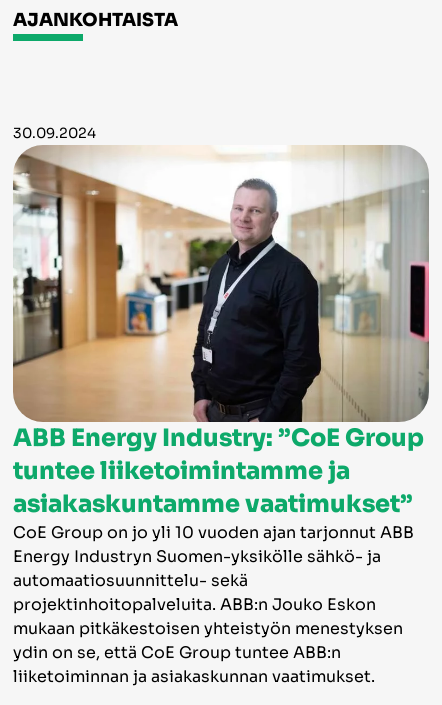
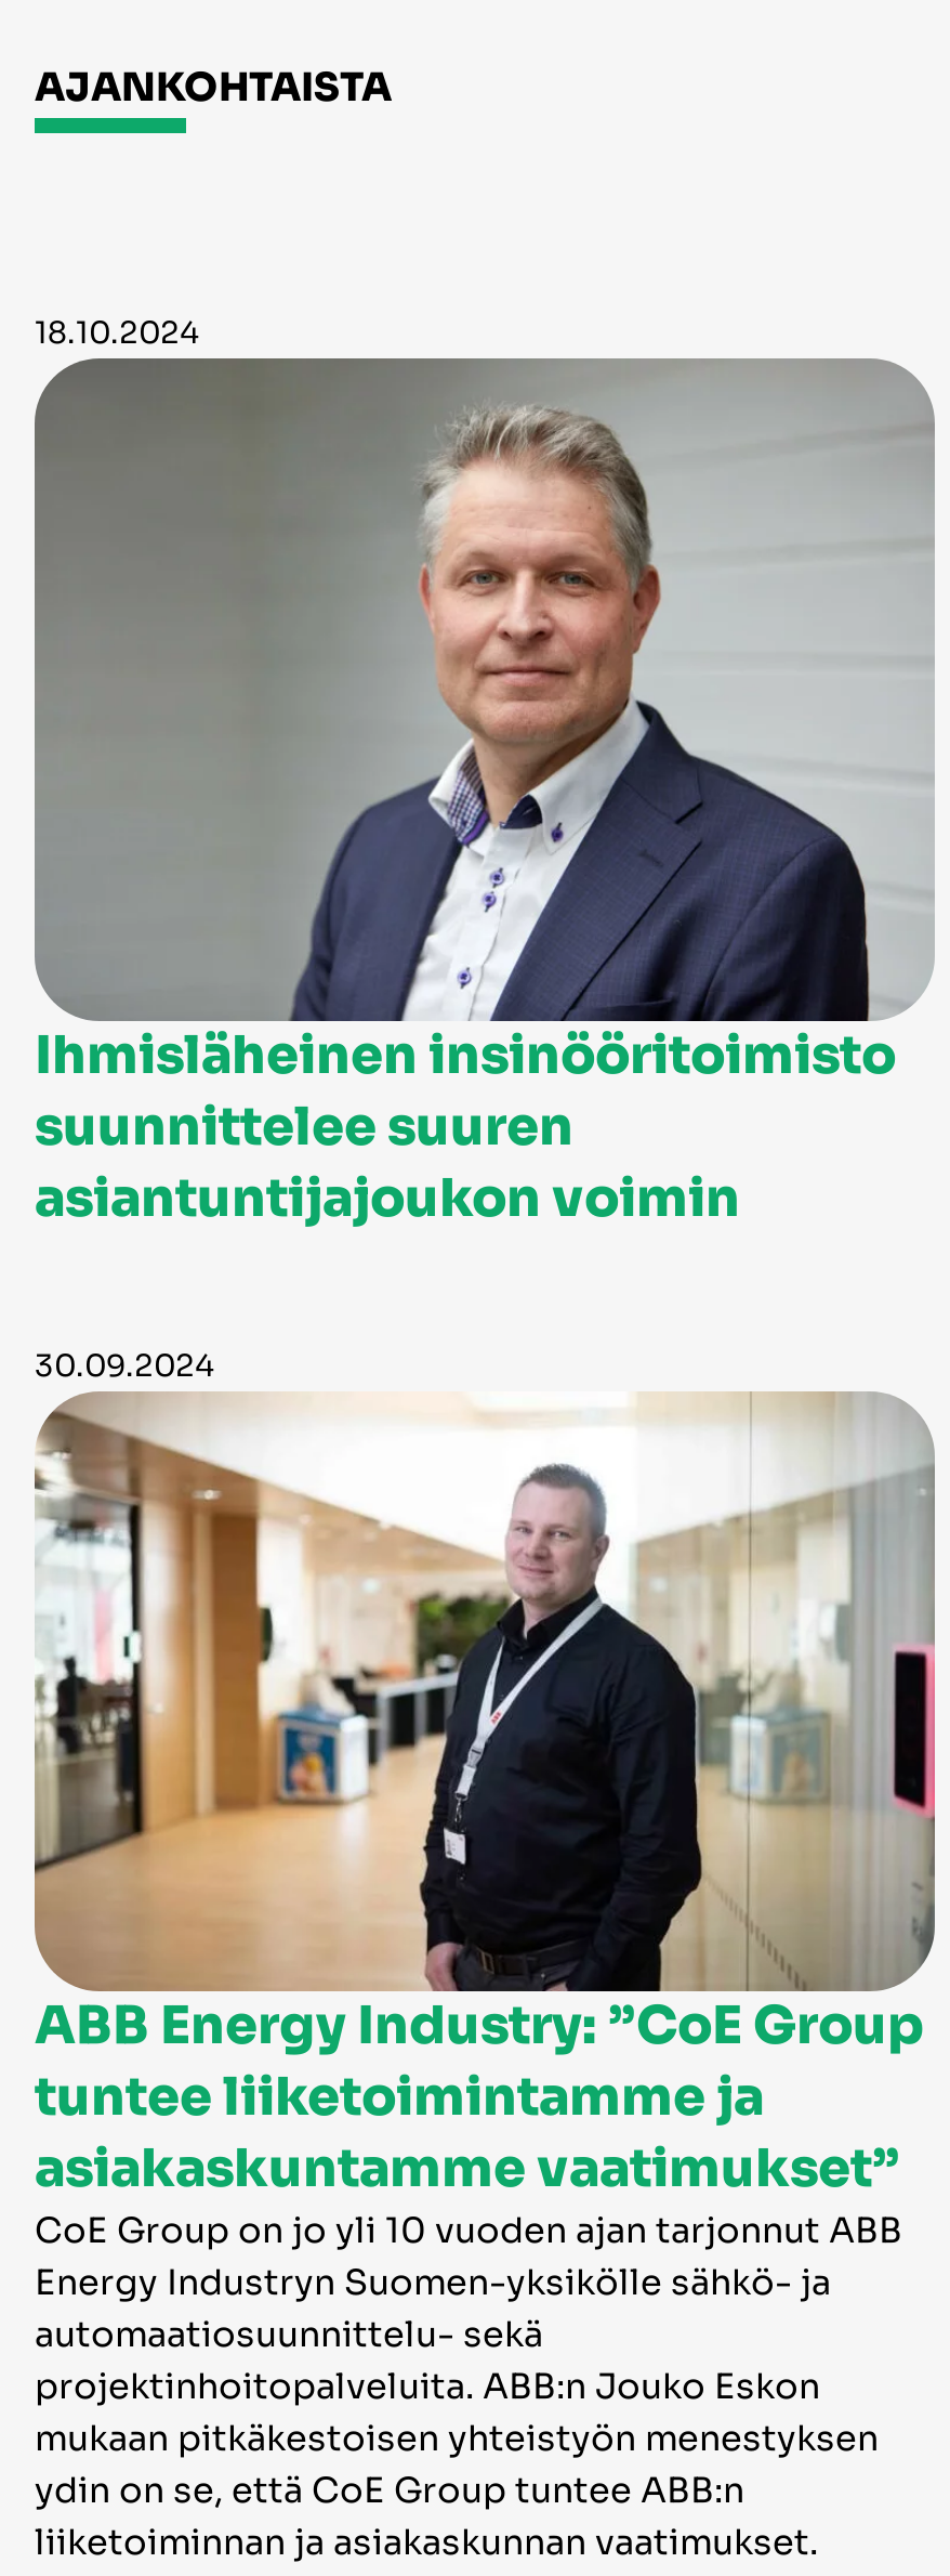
+ [image]
+ Ihmisläheinen insinööritoimisto
+ suunnittelee suuren
+ asiantuntijajoukon voimin

+ 18.10.2024
